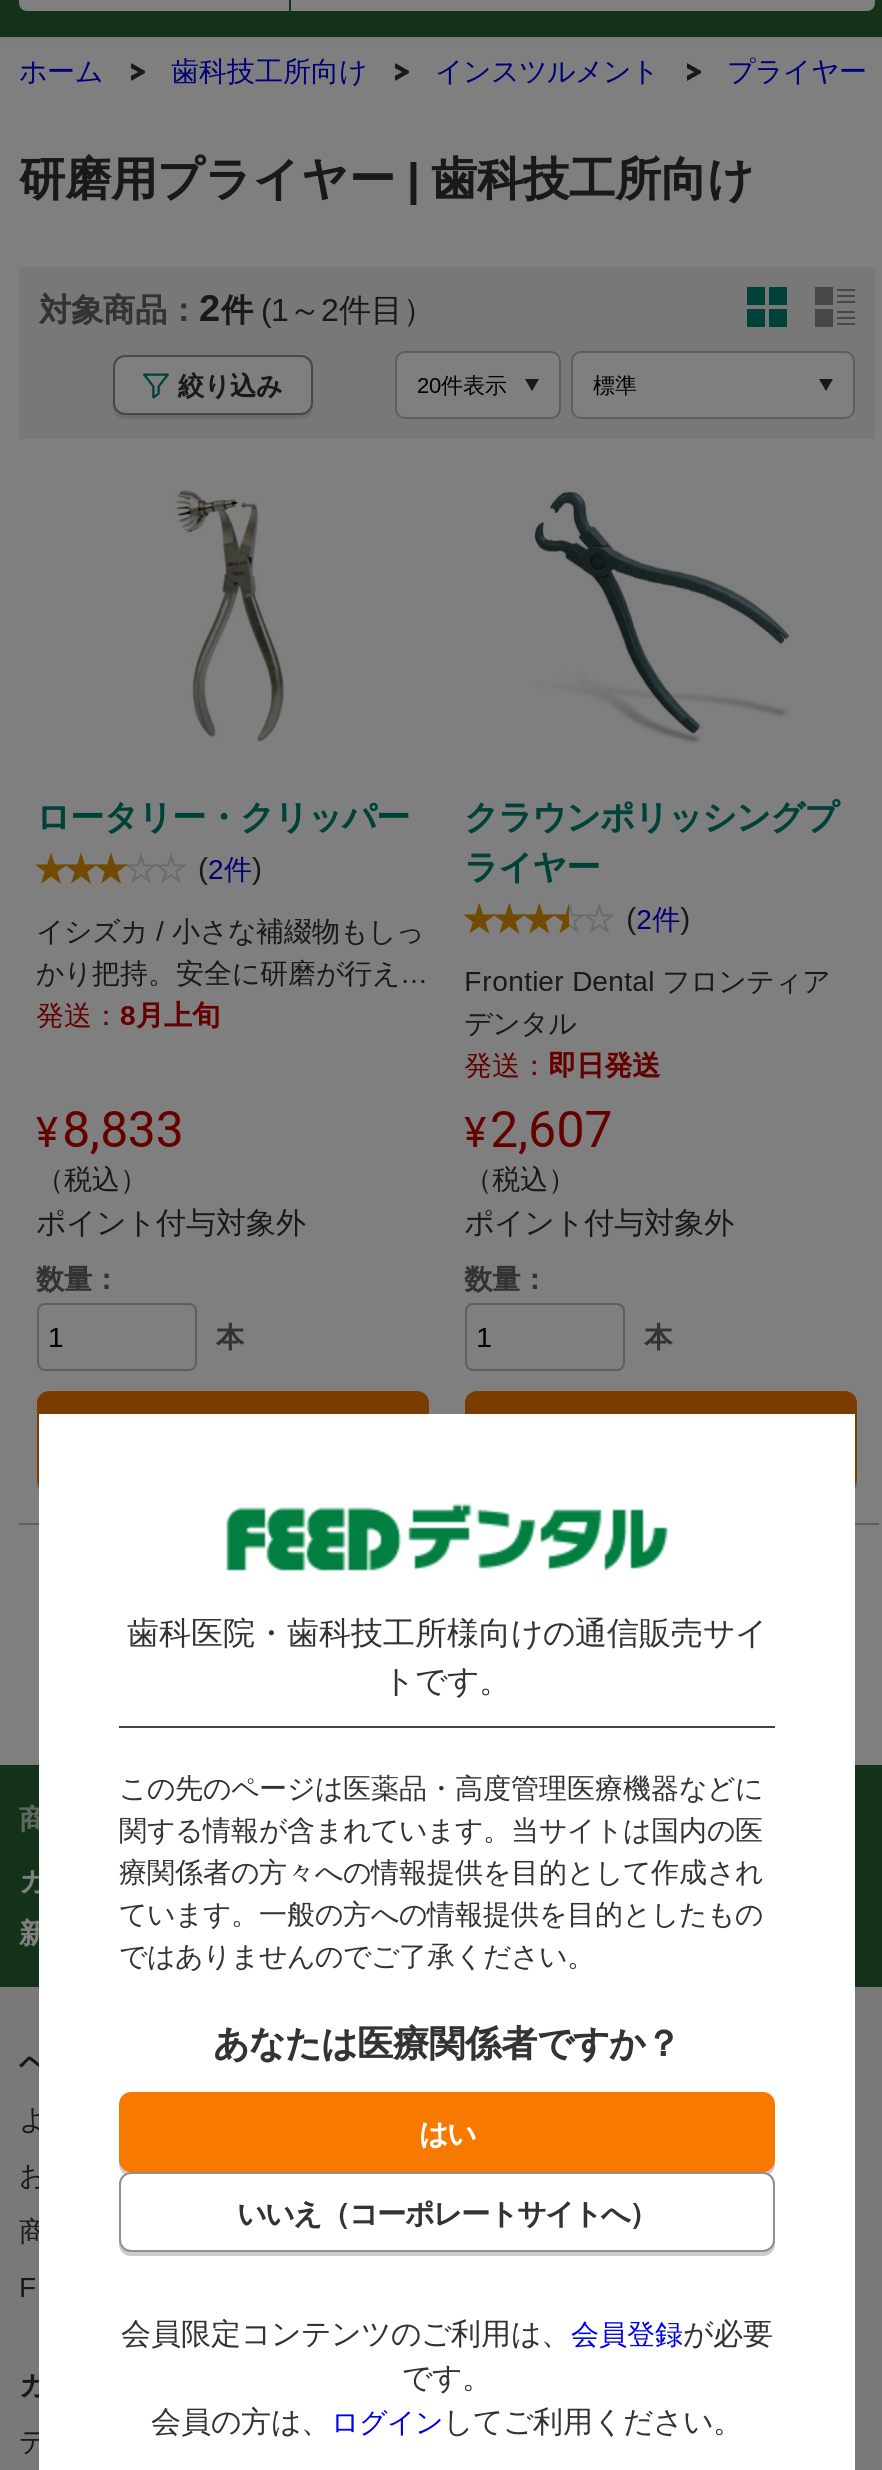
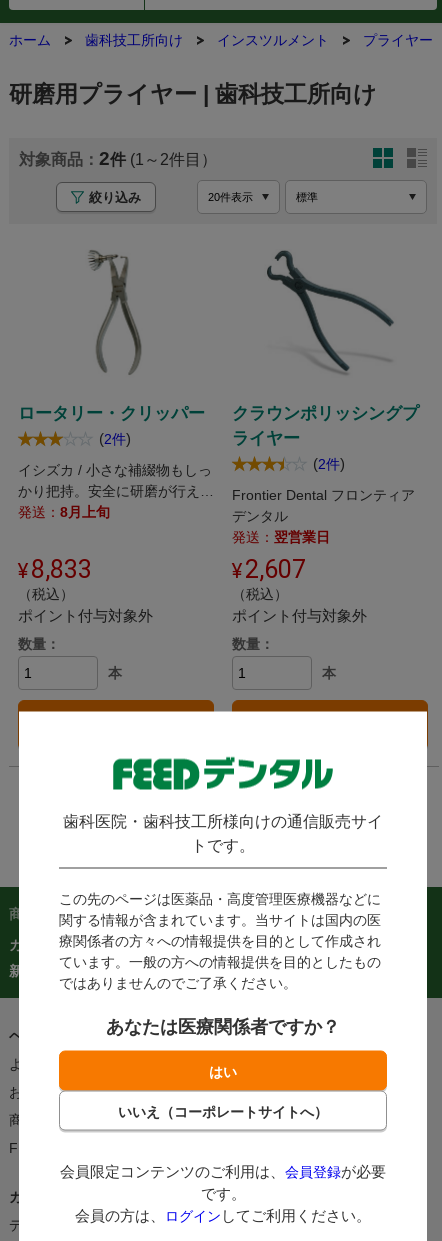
- 発送：即日発送
+ 発送：翌営業日
